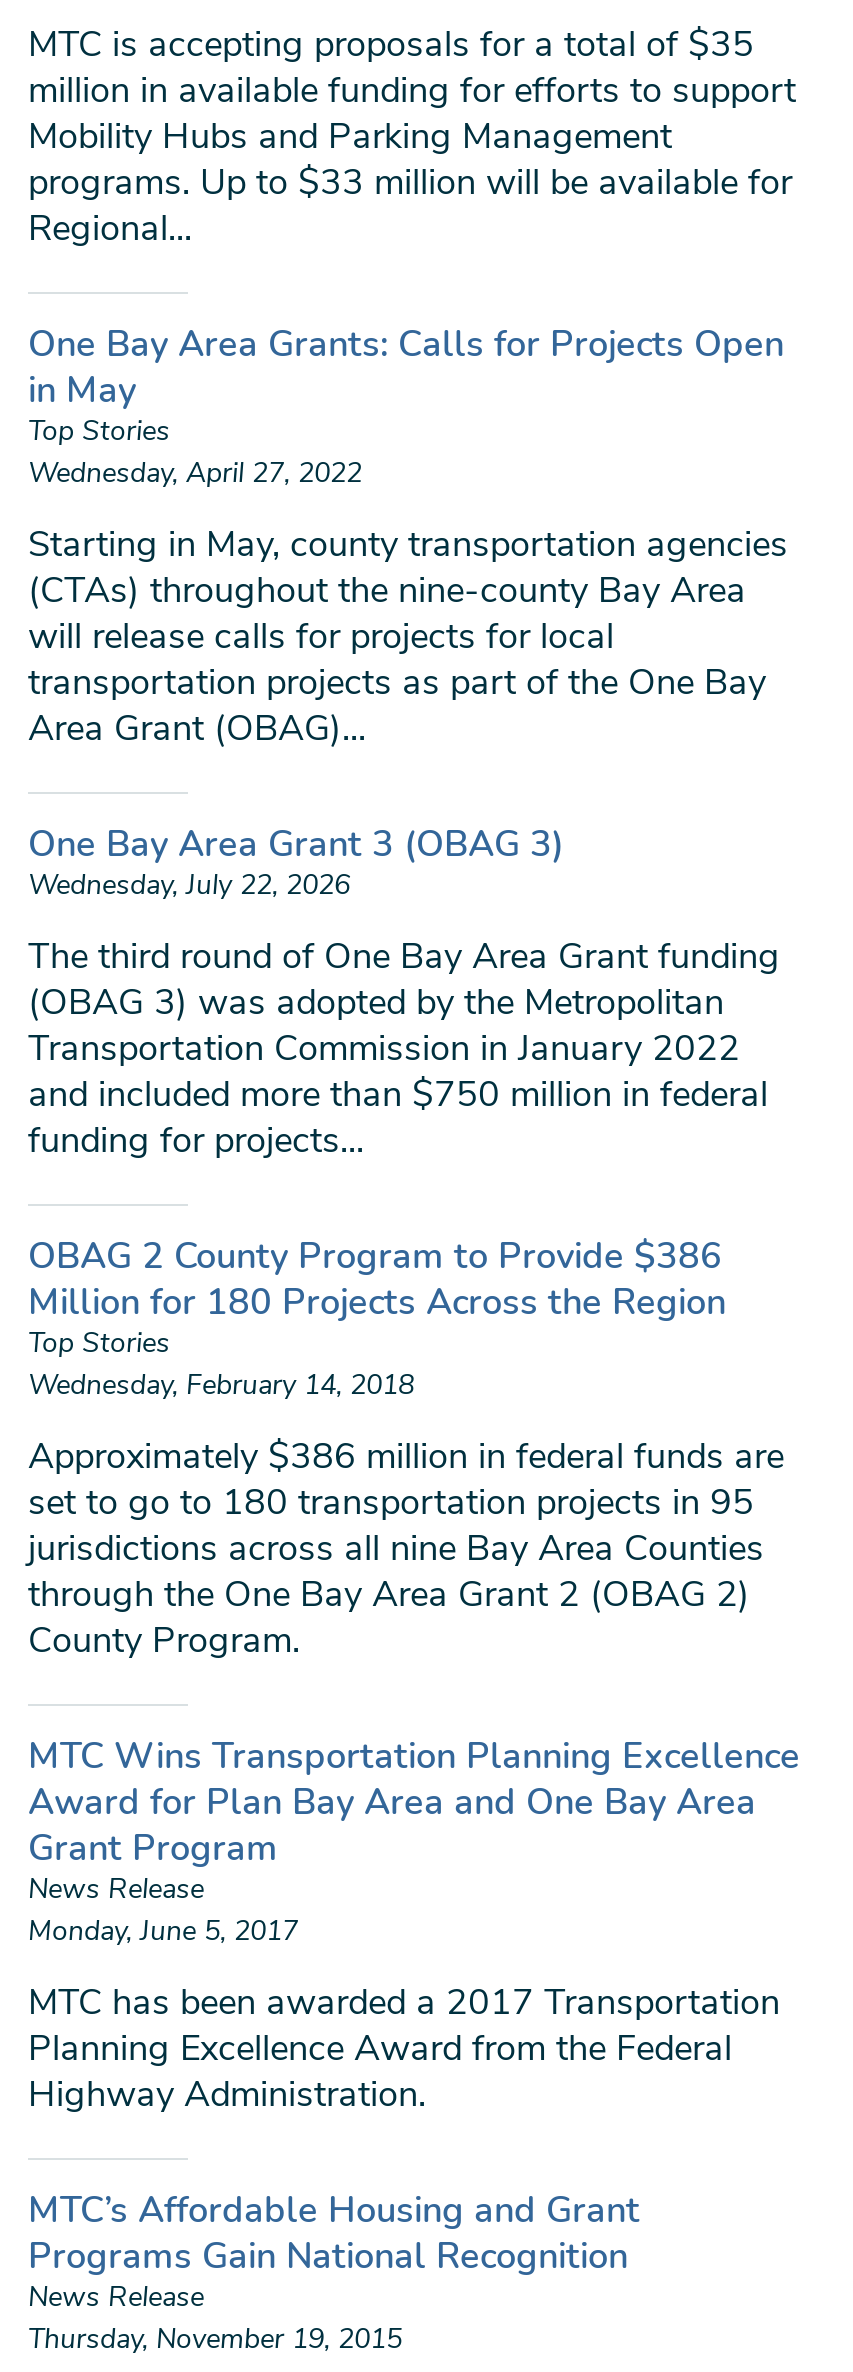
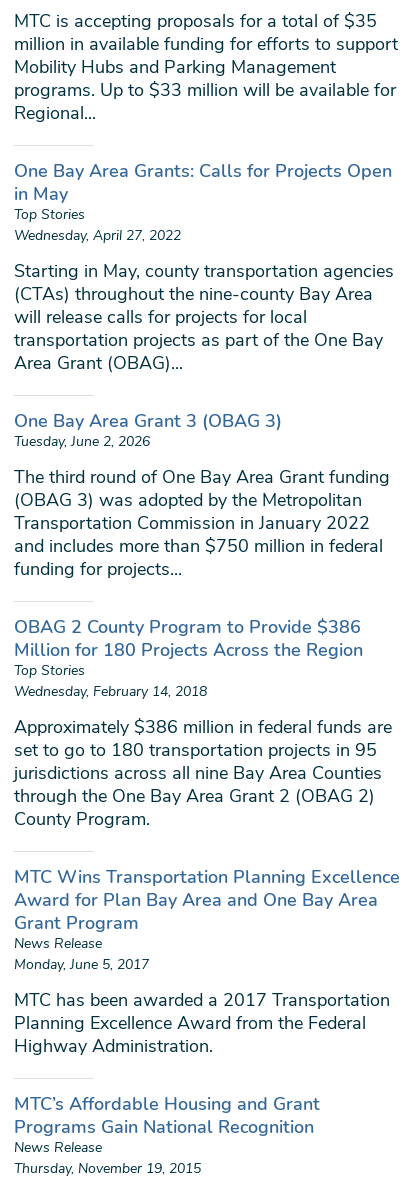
- Wednesday, July 22, 2026
+ Tuesday, June 2, 2026

- and included more than $750 million in federal
+ and includes more than $750 million in federal
